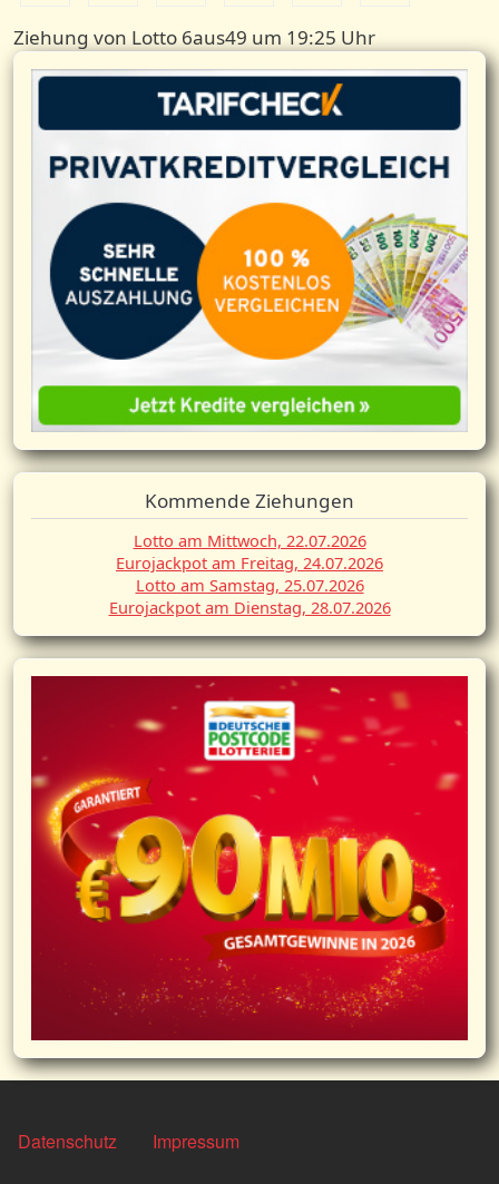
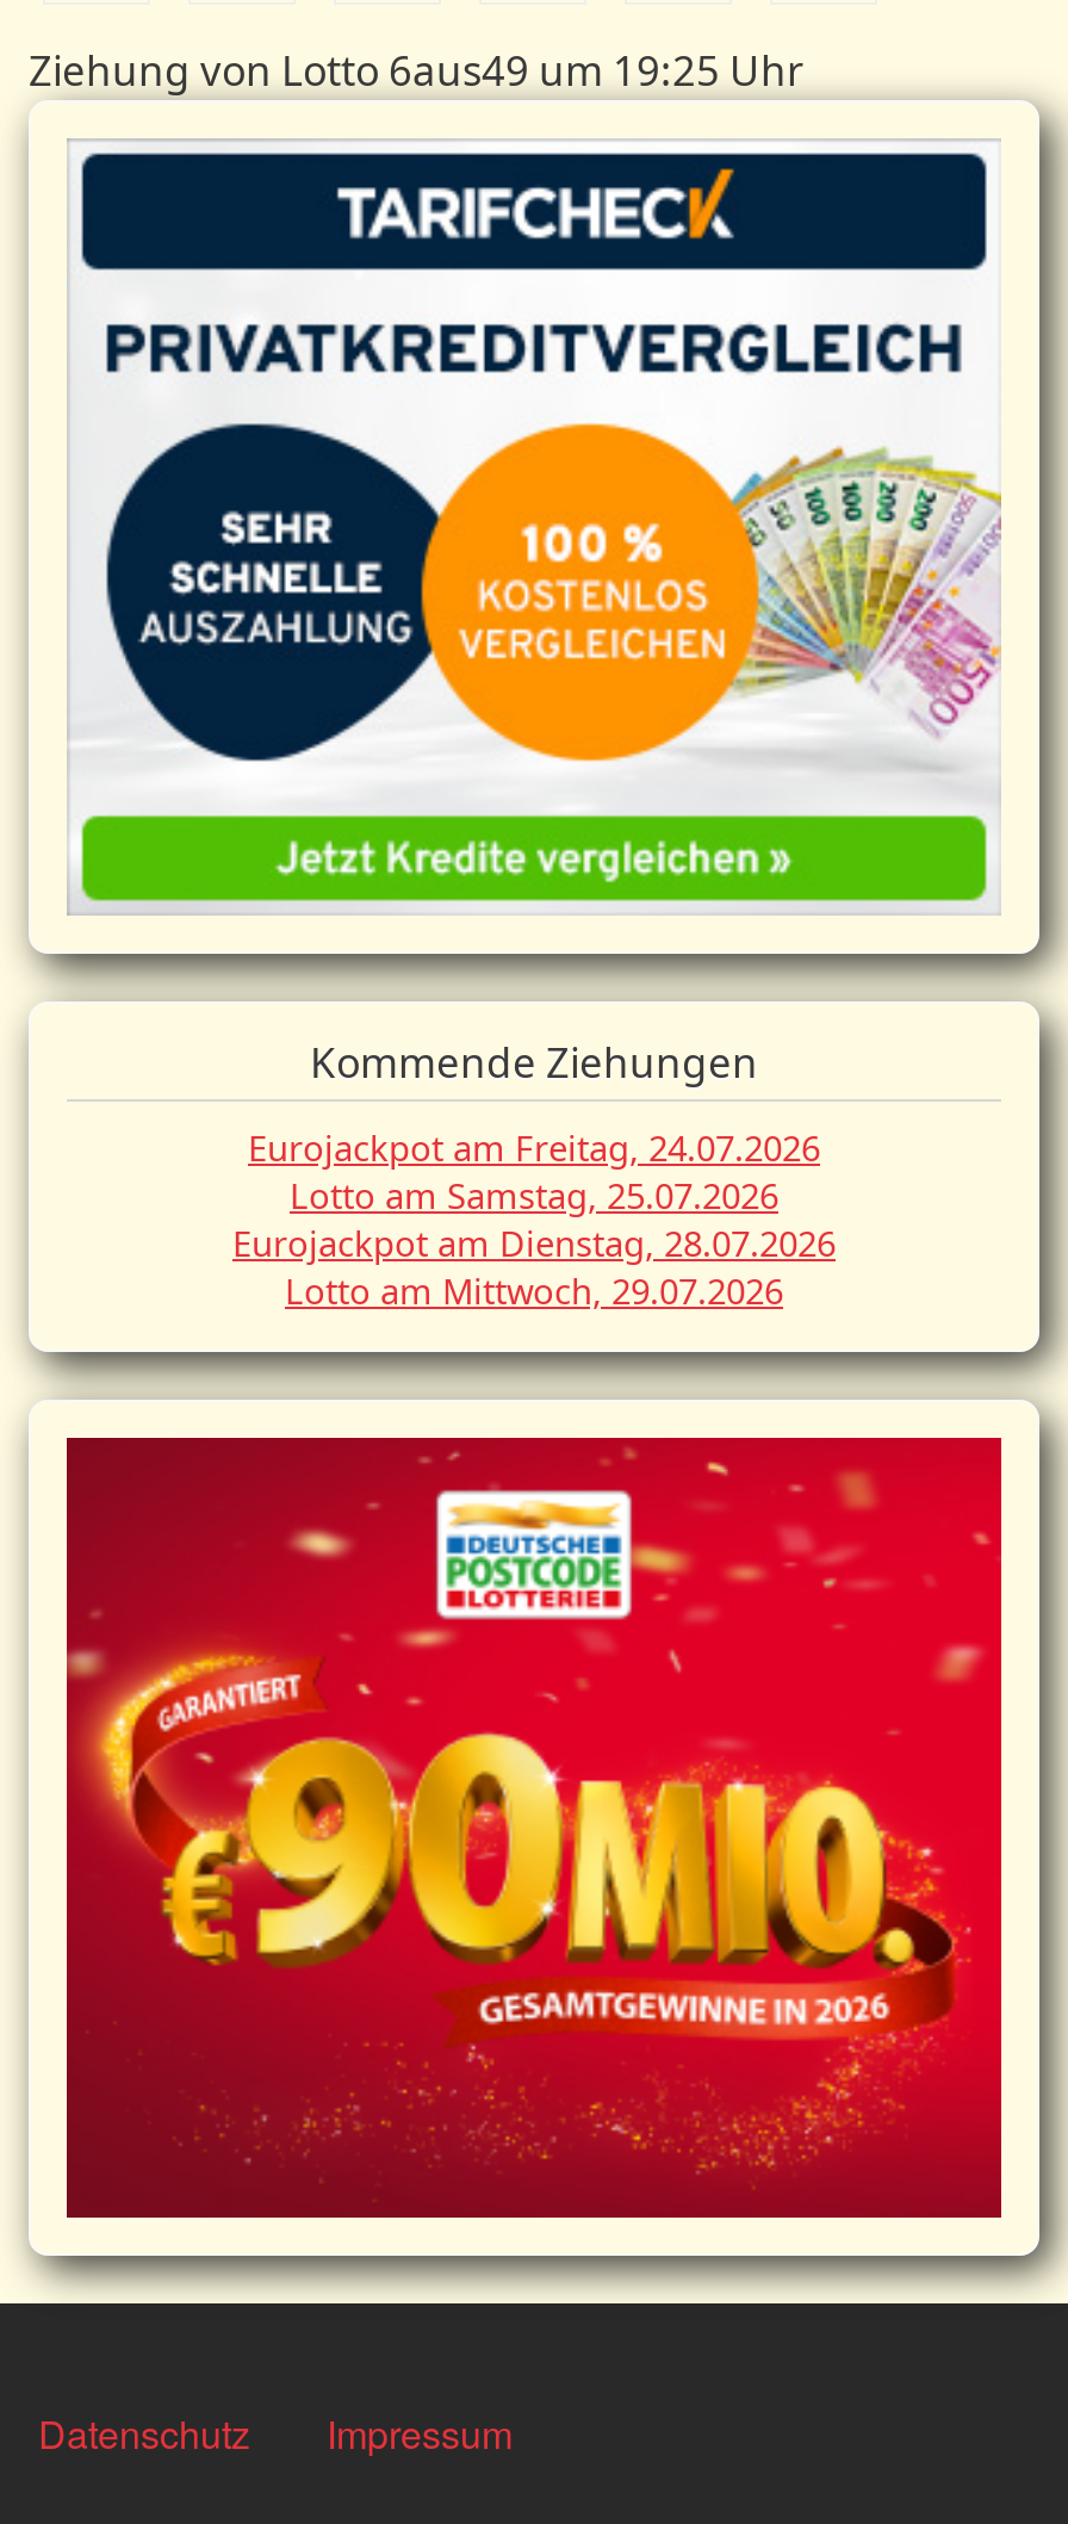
- Lotto am Mittwoch, 22.07.2026

moved up: Eurojackpot am Freitag, 24.07.2026 | Lotto am Samstag, 25.07.2026 | Eurojackpot am Dienstag, 28.07.2026

+ Lotto am Mittwoch, 29.07.2026

moved up: [image]
